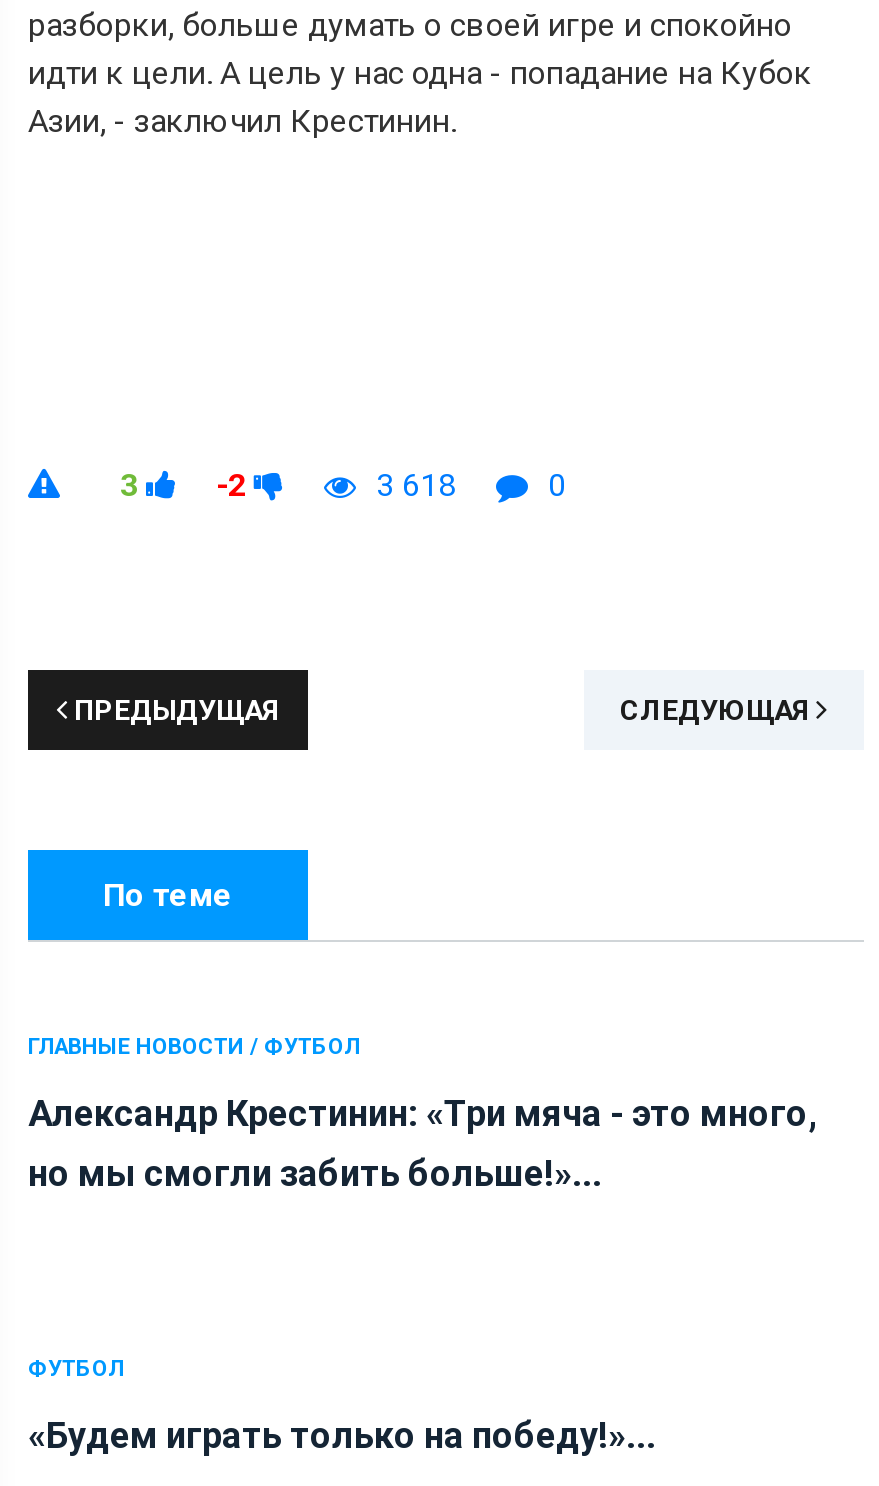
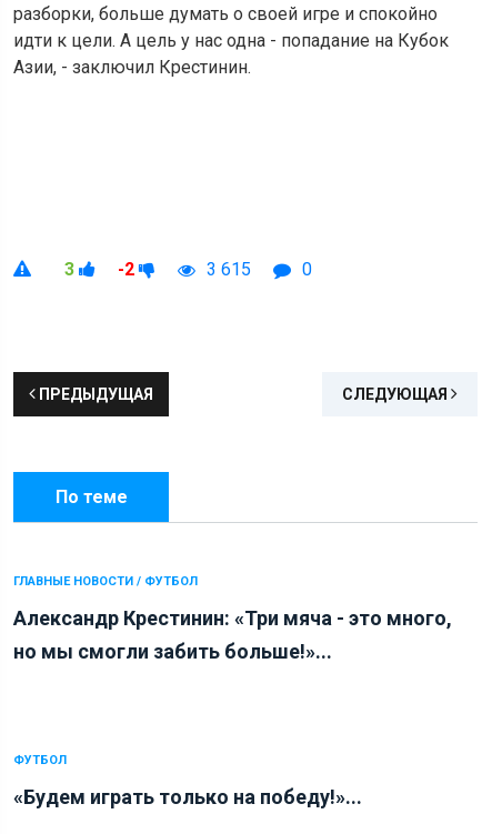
- 3 618
+ 3 615
